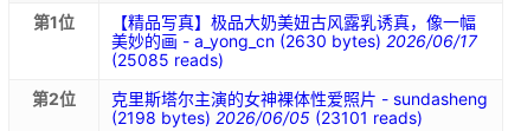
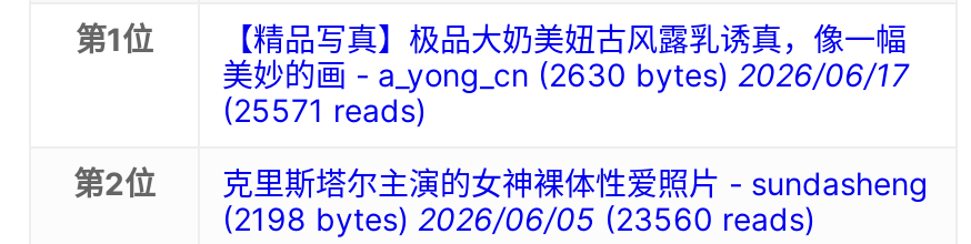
- (25085 reads)
+ (25571 reads)

- (2198 bytes) 2026/06/05 (23101 reads)
+ (2198 bytes) 2026/06/05 (23560 reads)
